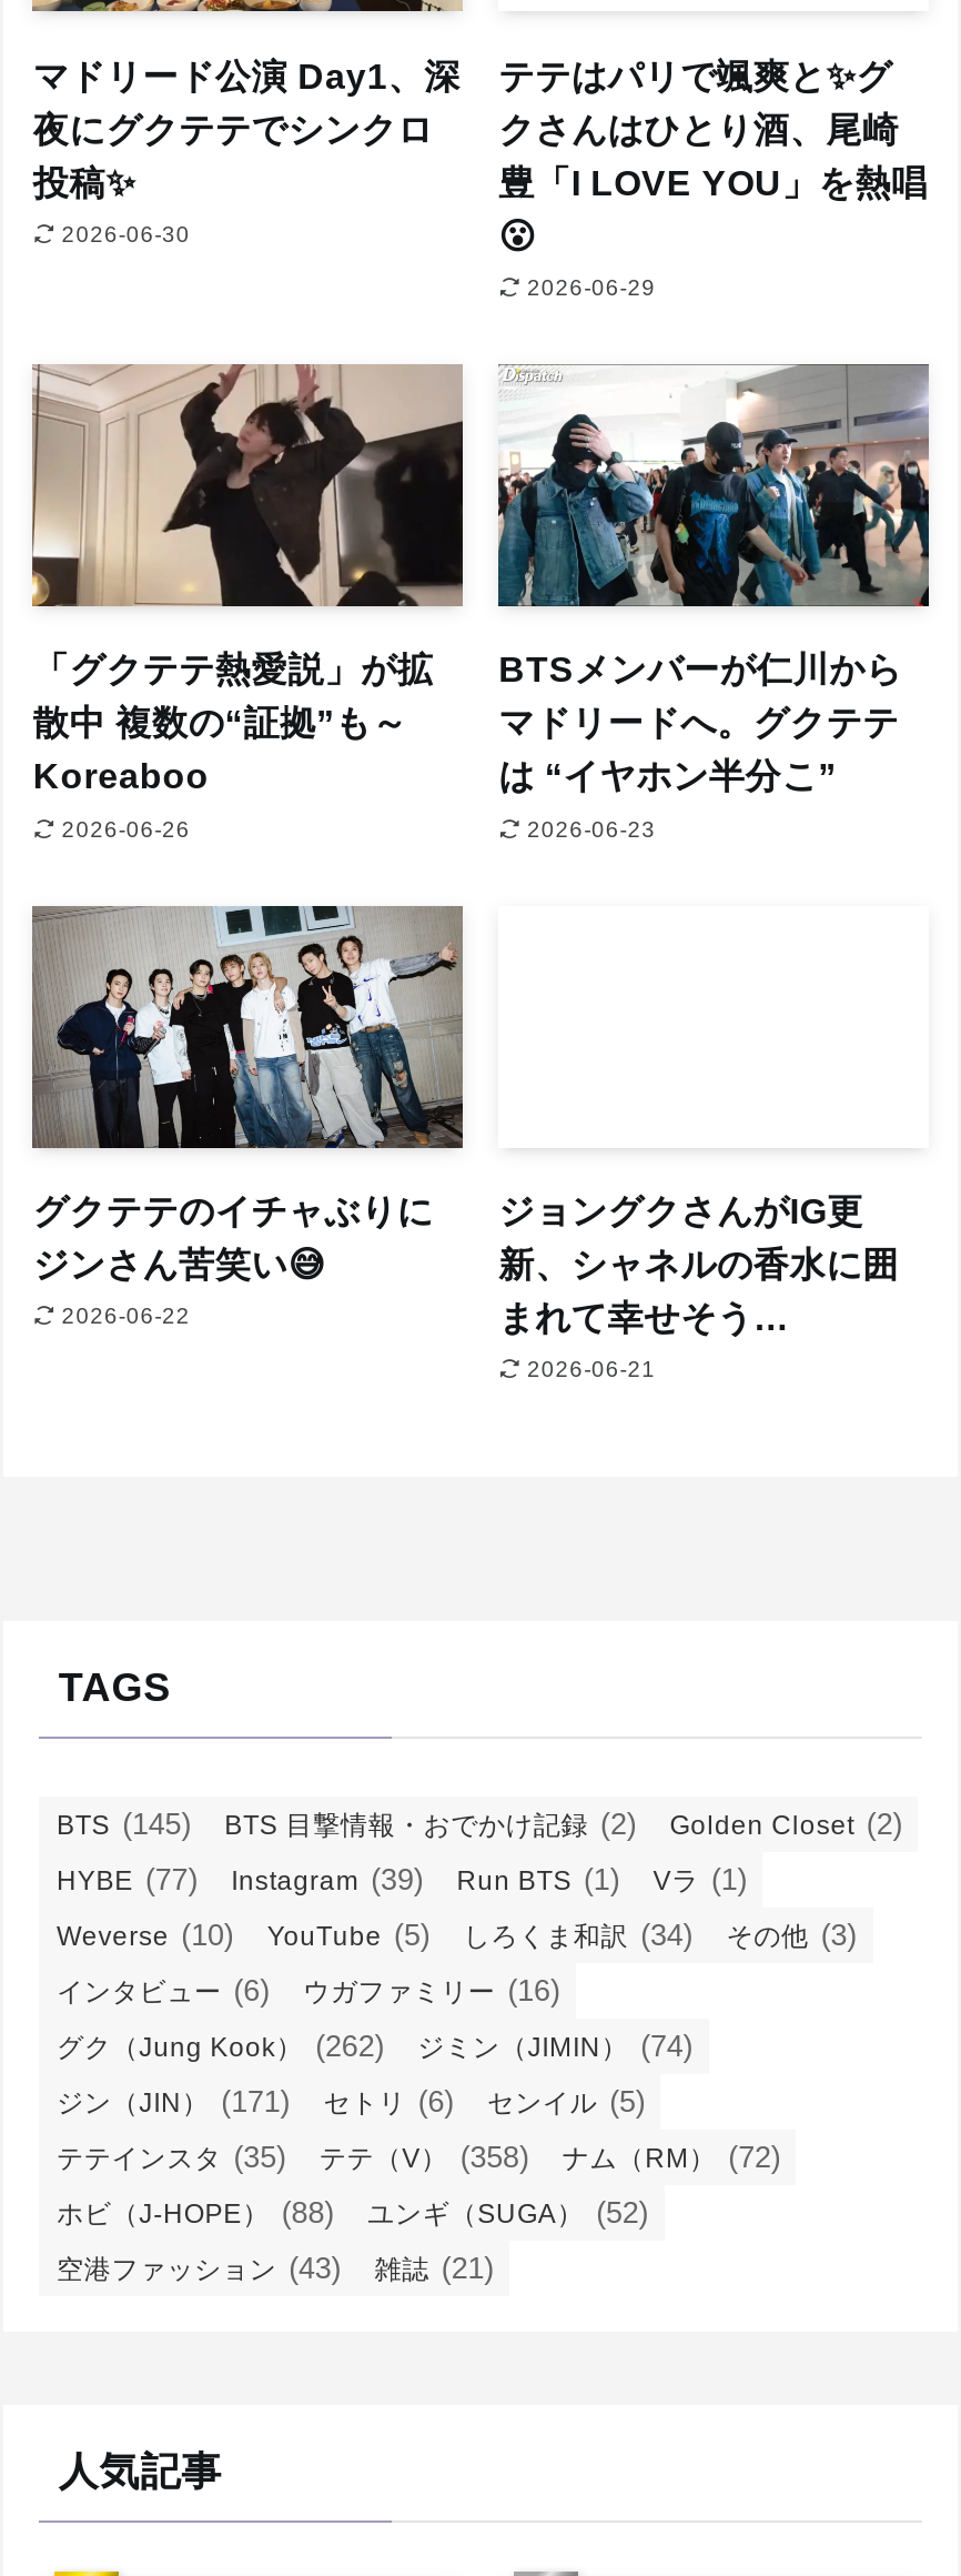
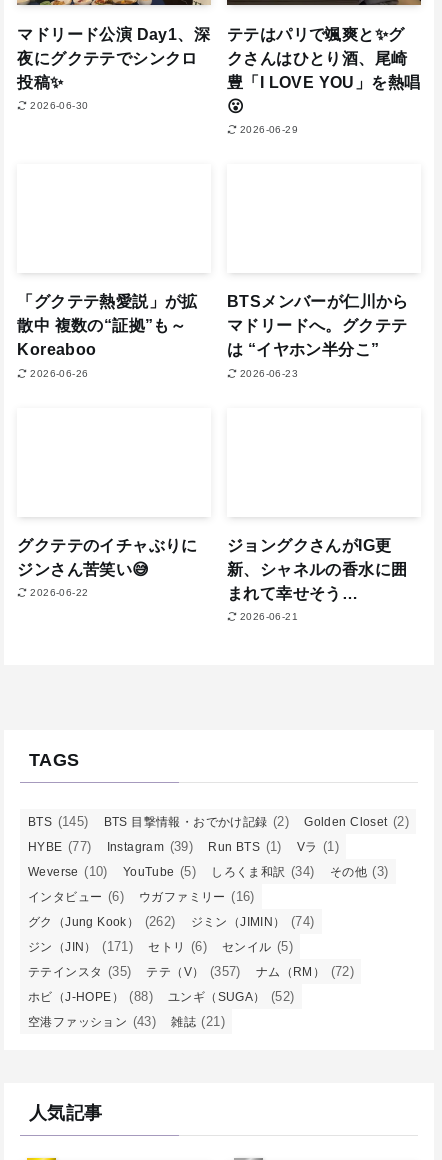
- [image]

- [image]

- [image]

- テテインスタ(35) テテ（V）(358) ナム（RM）(72)
+ テテインスタ(35) テテ（V）(357) ナム（RM）(72)
